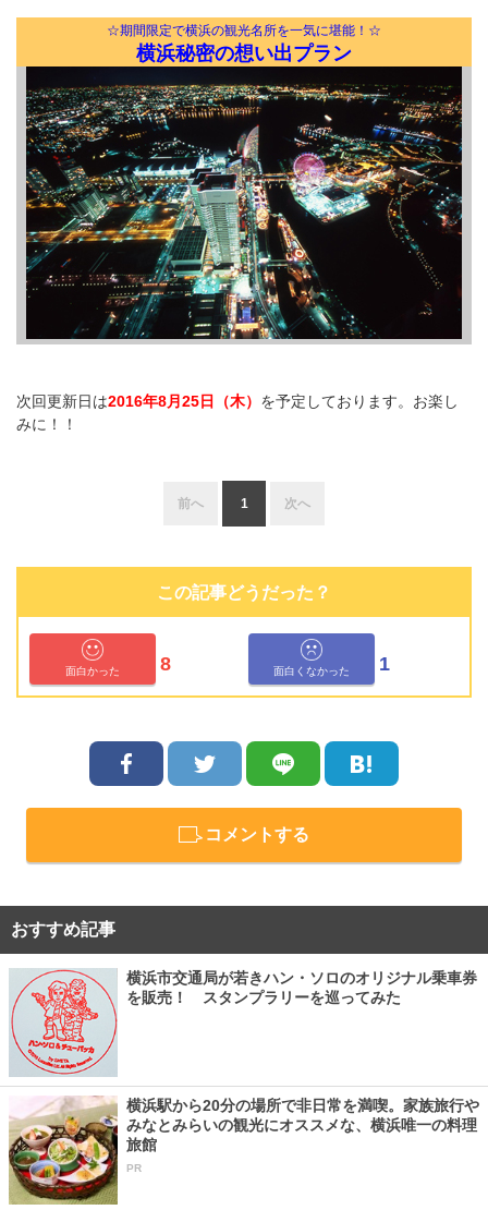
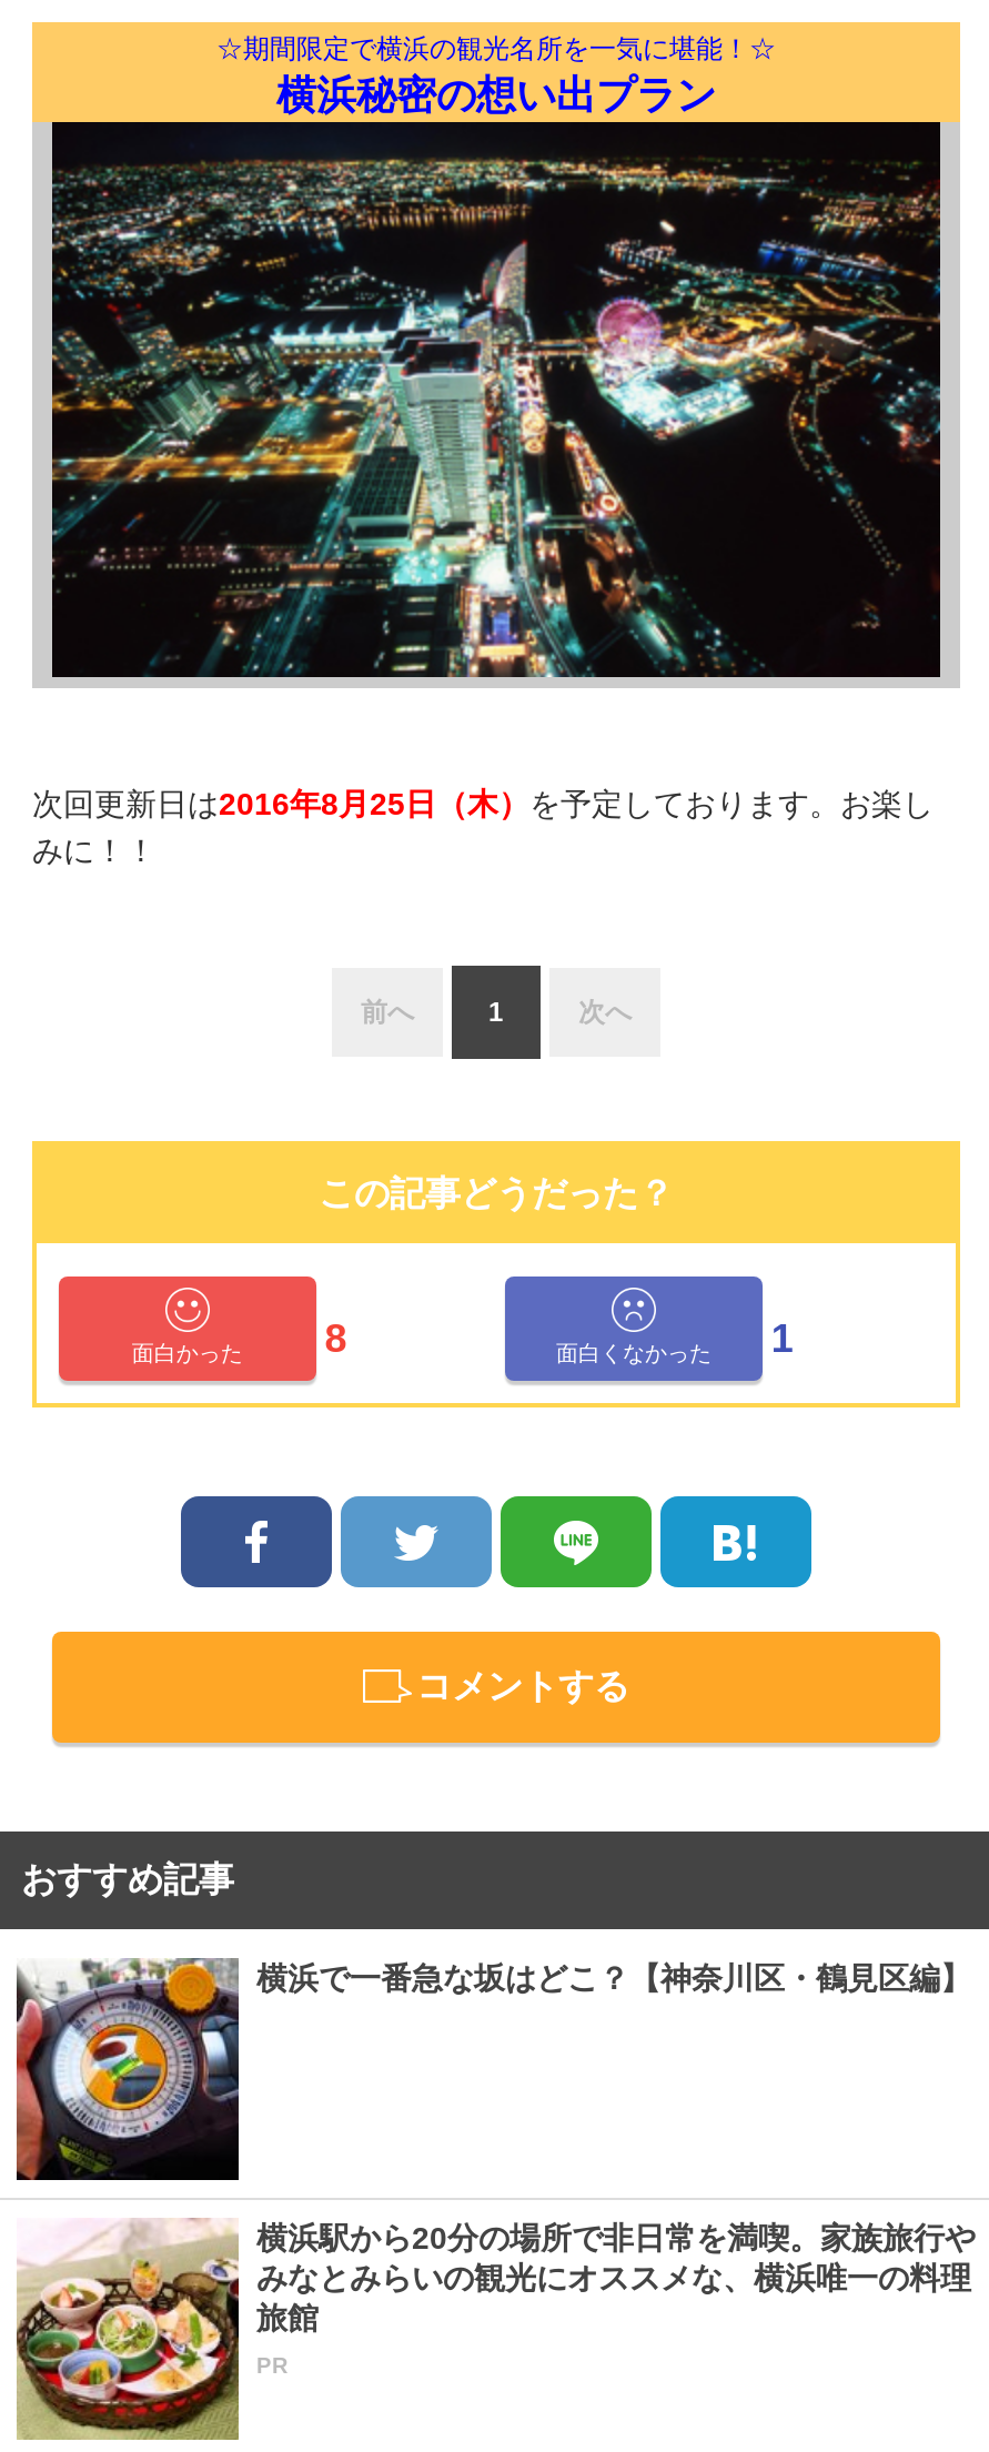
- [image]
- 横浜市交通局が若きハン・ソロのオリジナル乗車券
- を販売！ スタンプラリーを巡ってみた
+ [image]
+ 横浜で一番急な坂はどこ？【神奈川区・鶴見区編】
